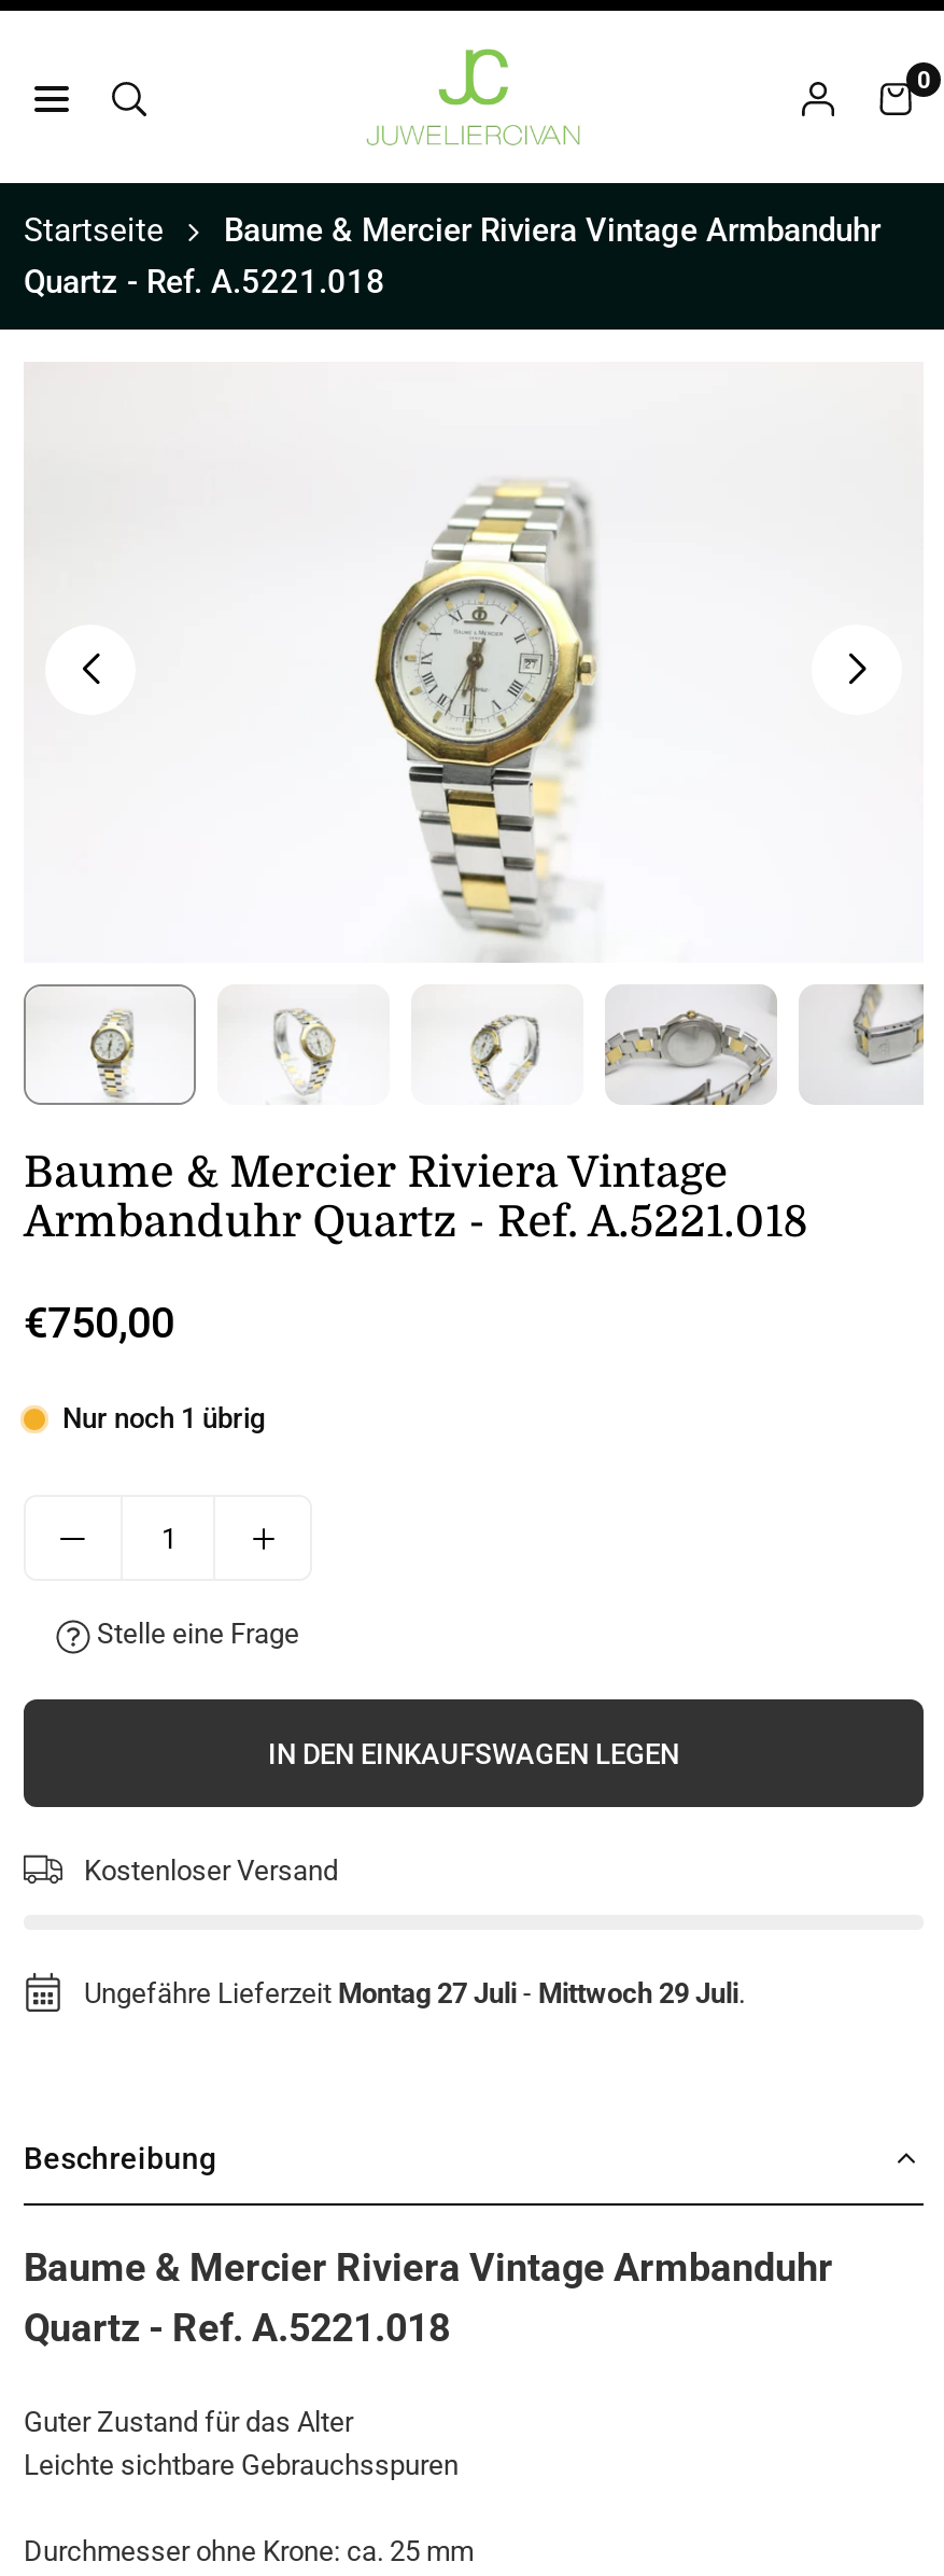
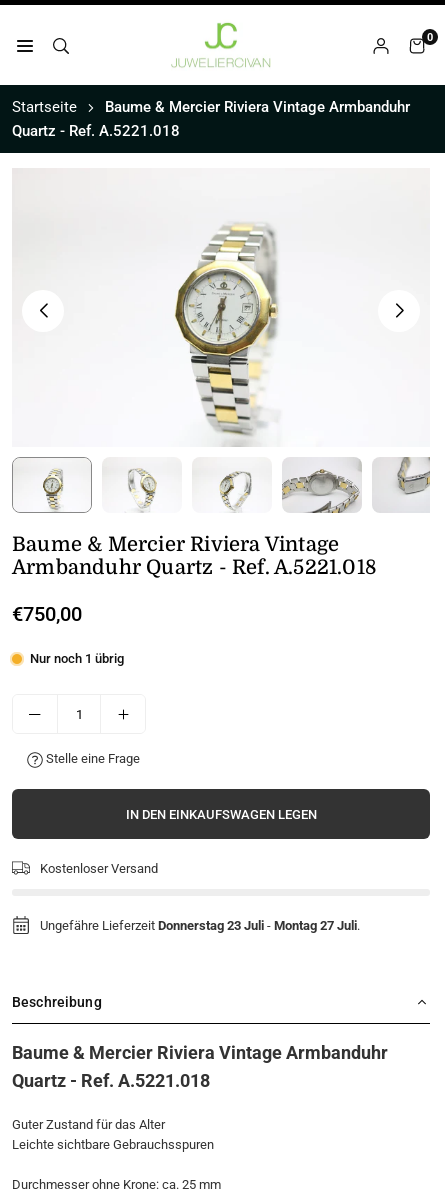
- Ungefähre Lieferzeit Montag 27 Juli - Mittwoch 29 Juli.
+ Ungefähre Lieferzeit Donnerstag 23 Juli - Montag 27 Juli.
